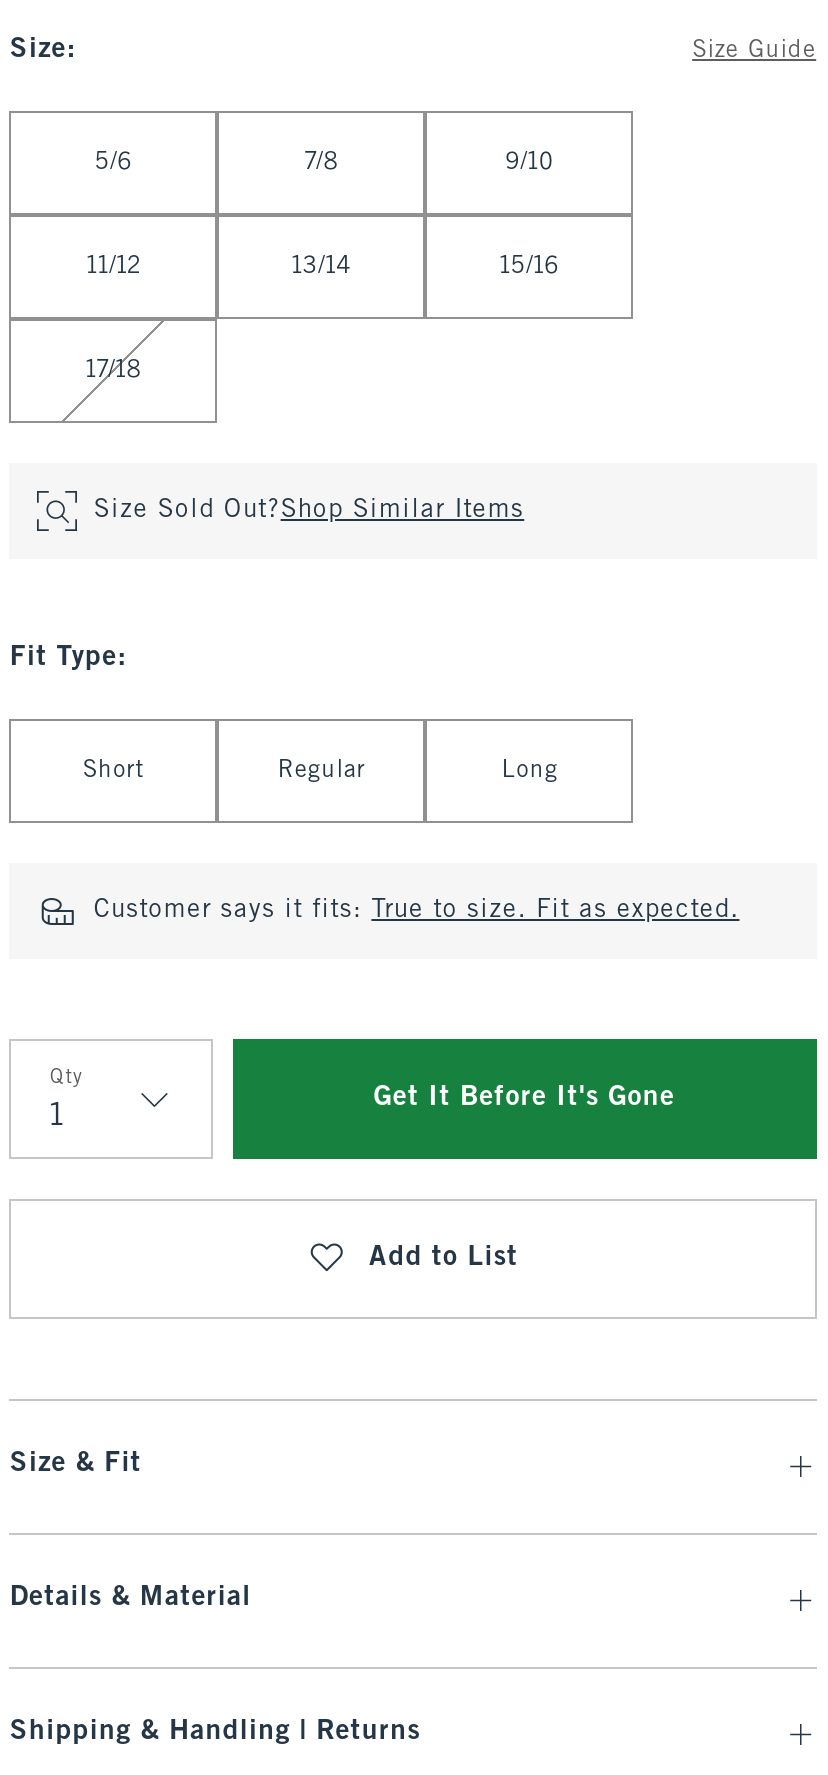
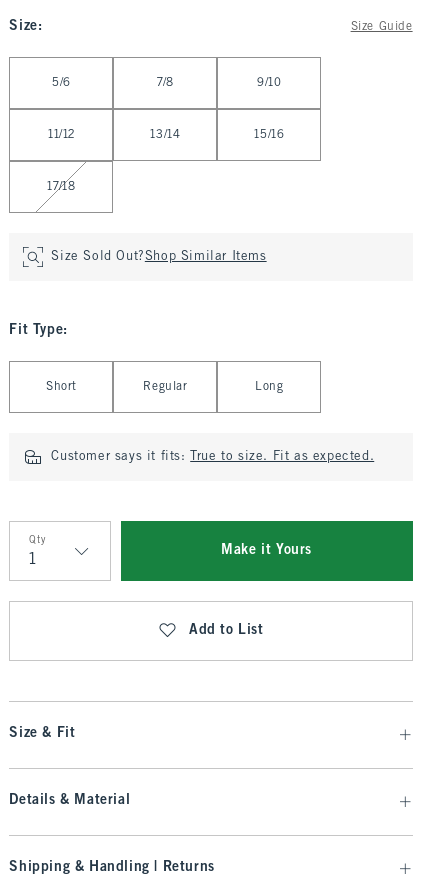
- Get It Before It's Gone
+ Make it Yours
